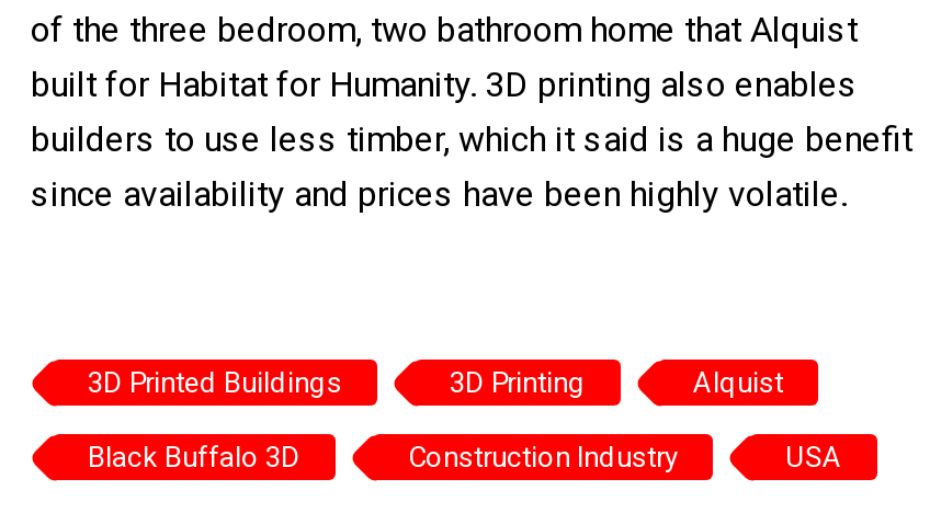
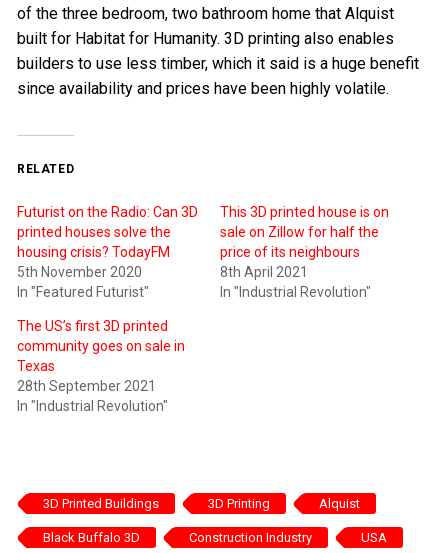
+ RELATED
+ Futurist on the Radio: Can 3D
+ printed houses solve the
+ housing crisis? TodayFM
+ 5th November 2020
+ In "Featured Futurist"

+ This 3D printed house is on
+ sale on Zillow for half the
+ price of its neighbours
+ 8th April 2021
+ In "Industrial Revolution"
+ The US’s first 3D printed
+ community goes on sale in
+ Texas
+ 28th September 2021
+ In "Industrial Revolution"
